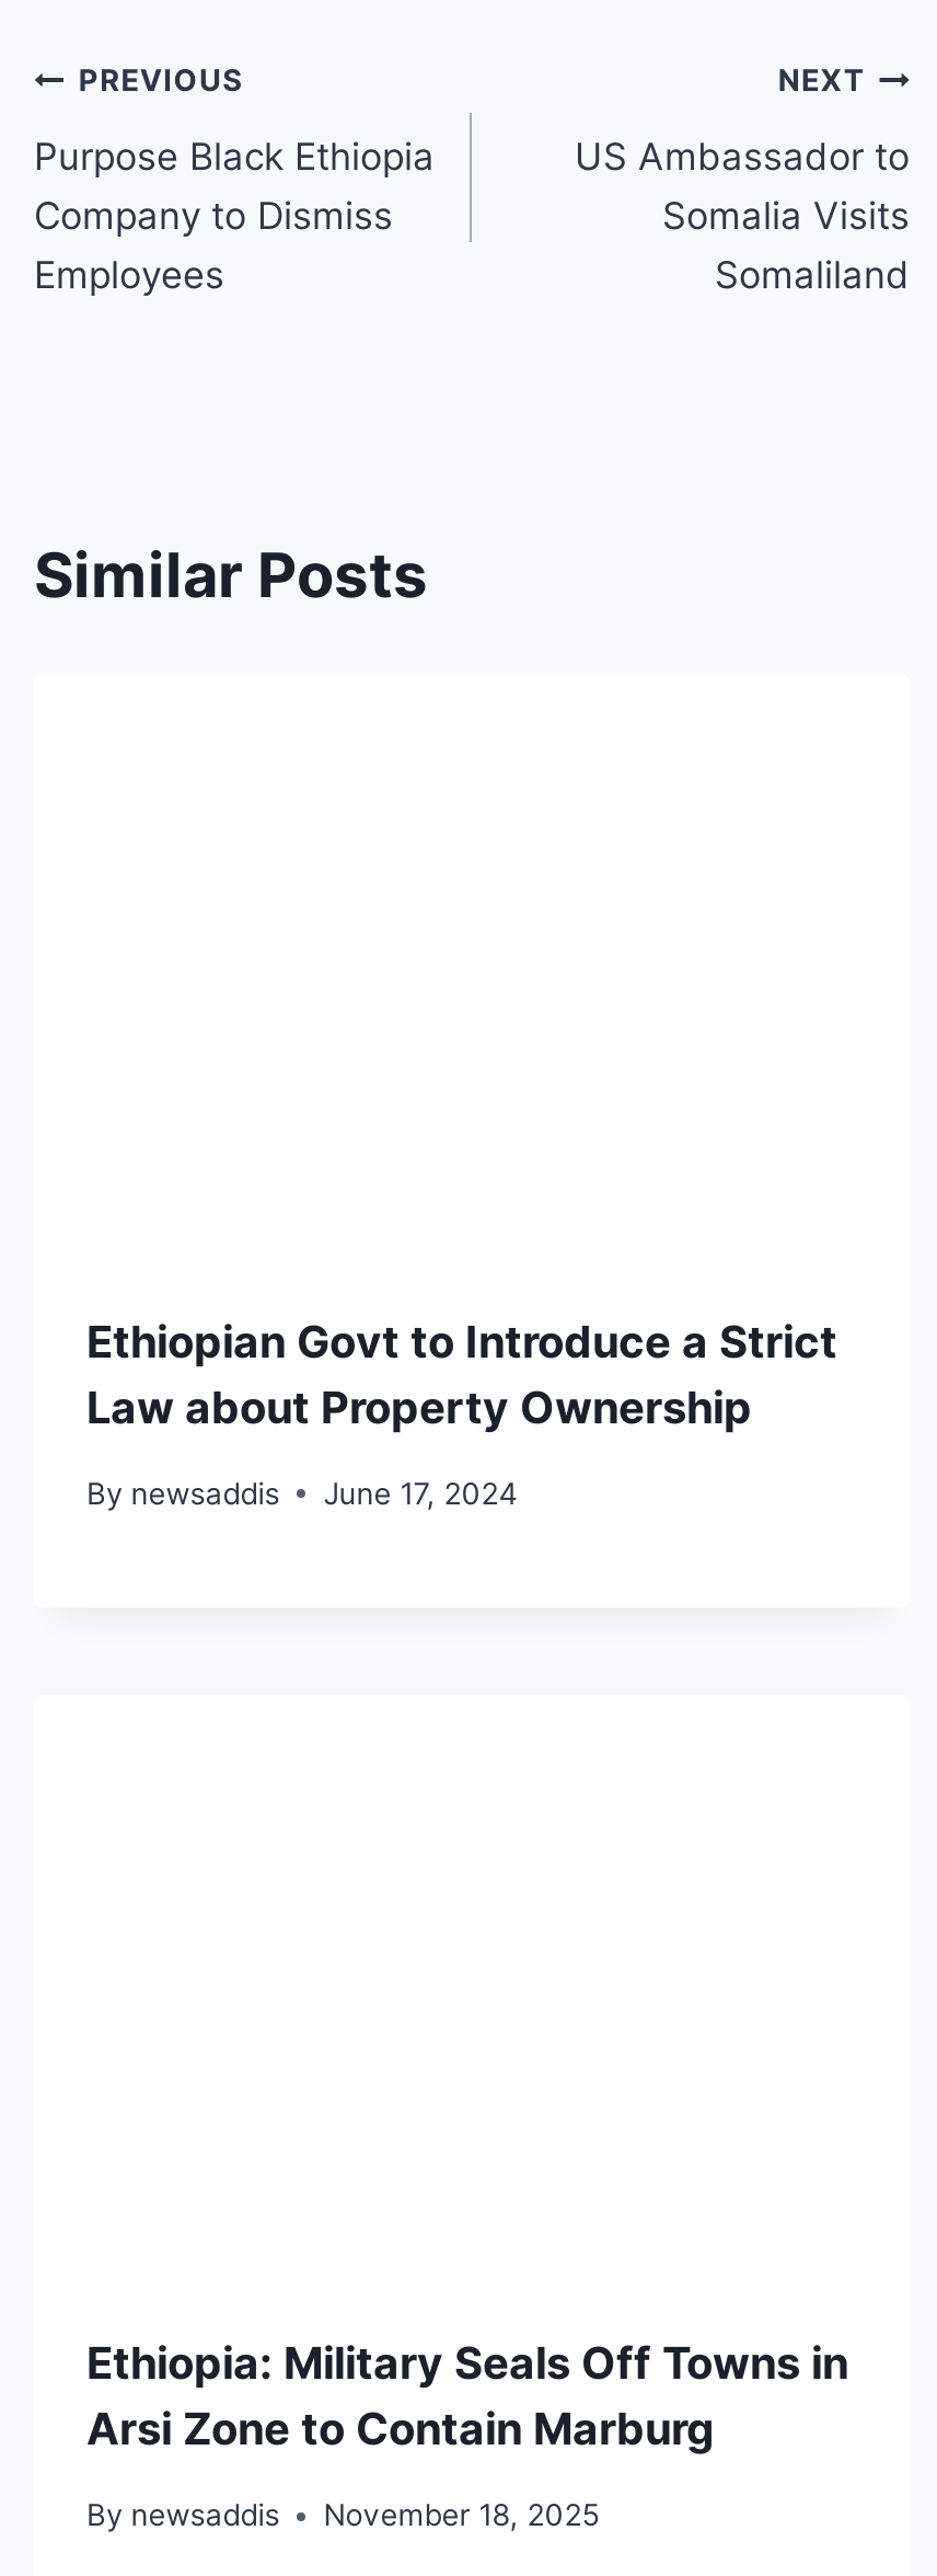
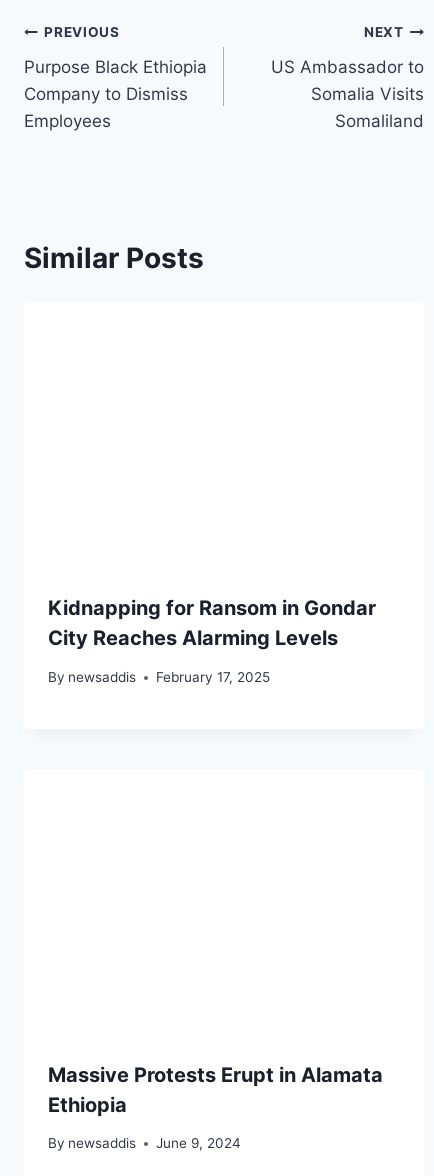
- Ethiopian Govt to Introduce a Strict
- Law about Property Ownership
+ Kidnapping for Ransom in Gondar
+ City Reaches Alarming Levels

- By newsaddis June 17, 2024
+ By newsaddis February 17, 2025

- Ethiopia: Military Seals Off Towns in
- Arsi Zone to Contain Marburg
+ Massive Protests Erupt in Alamata
+ Ethiopia

- By newsaddis November 18, 2025
+ By newsaddis June 9, 2024
